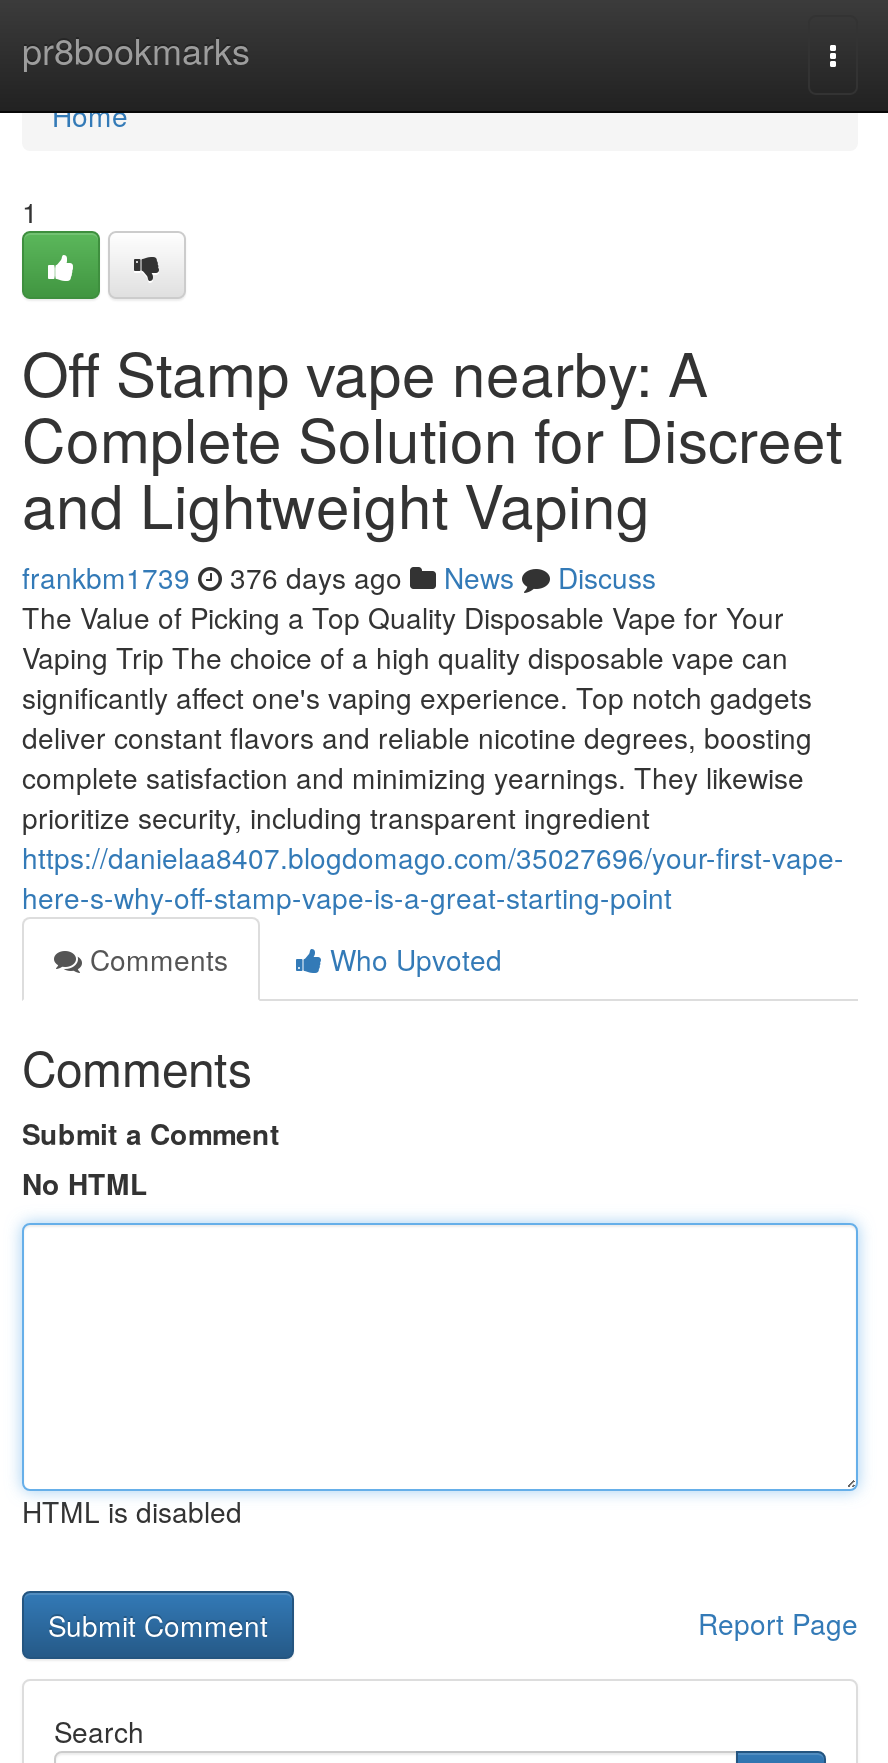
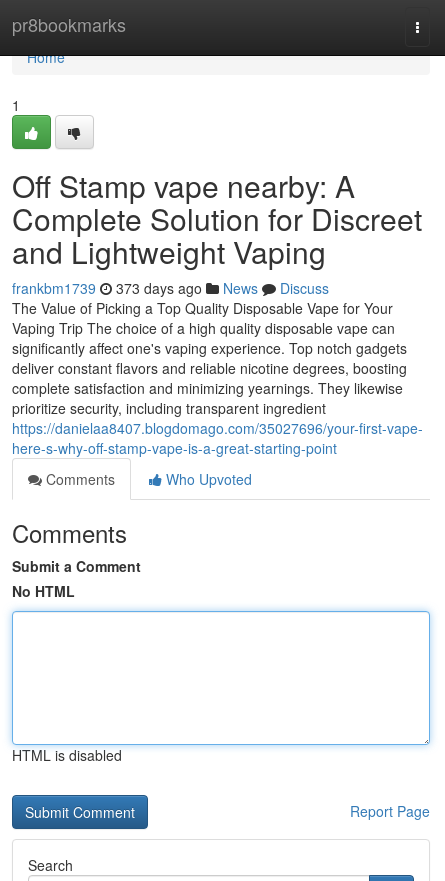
- frankbm1739 376 days ago News Discuss
+ frankbm1739 373 days ago News Discuss
